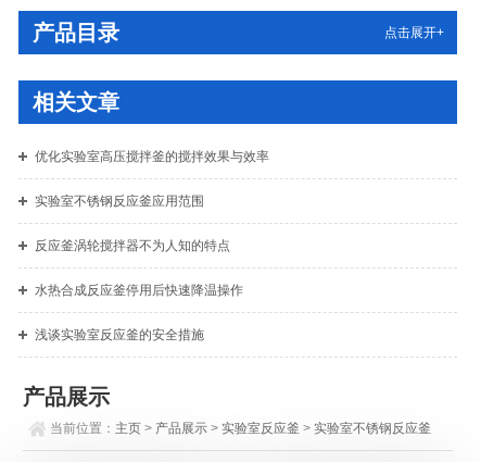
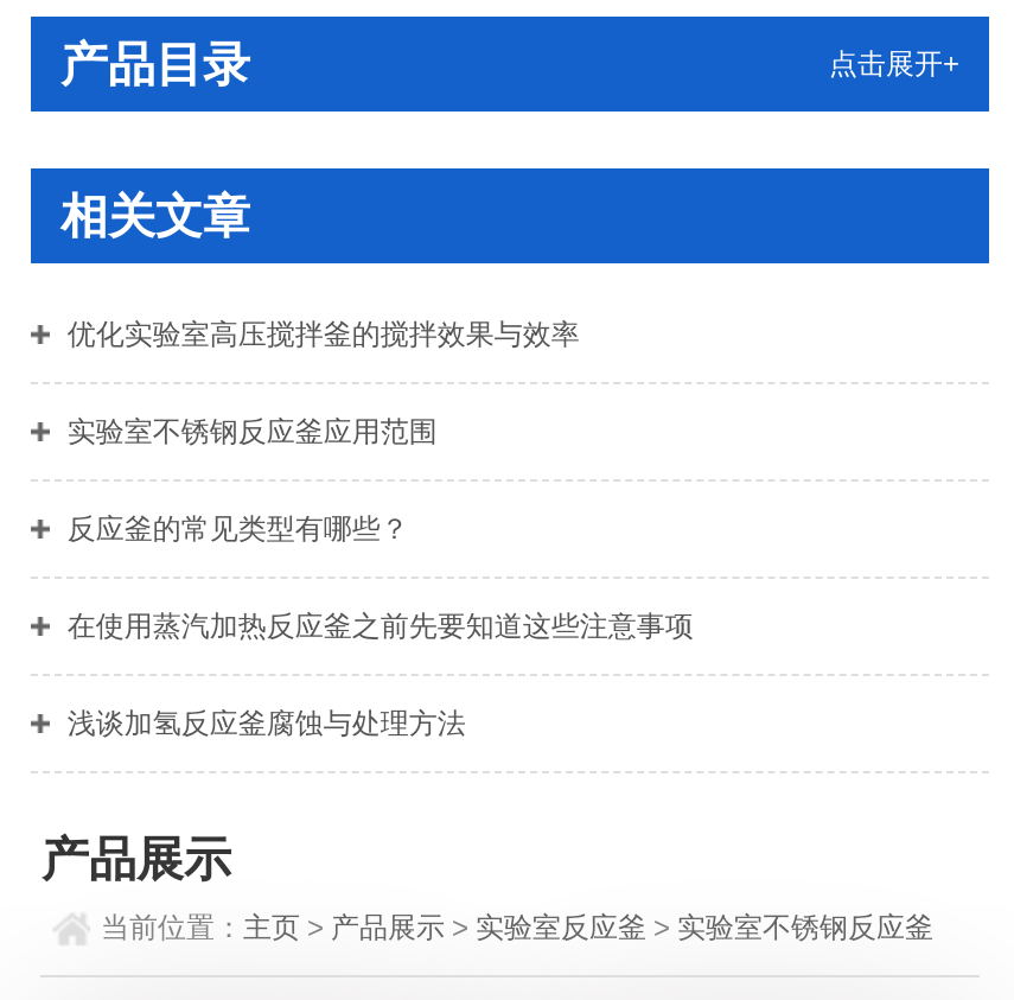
- 反应釜涡轮搅拌器不为人知的特点
+ 反应釜的常见类型有哪些？

- 水热合成反应釜停用后快速降温操作
+ 在使用蒸汽加热反应釜之前先要知道这些注意事项

- 浅谈实验室反应釜的安全措施
+ 浅谈加氢反应釜腐蚀与处理方法
